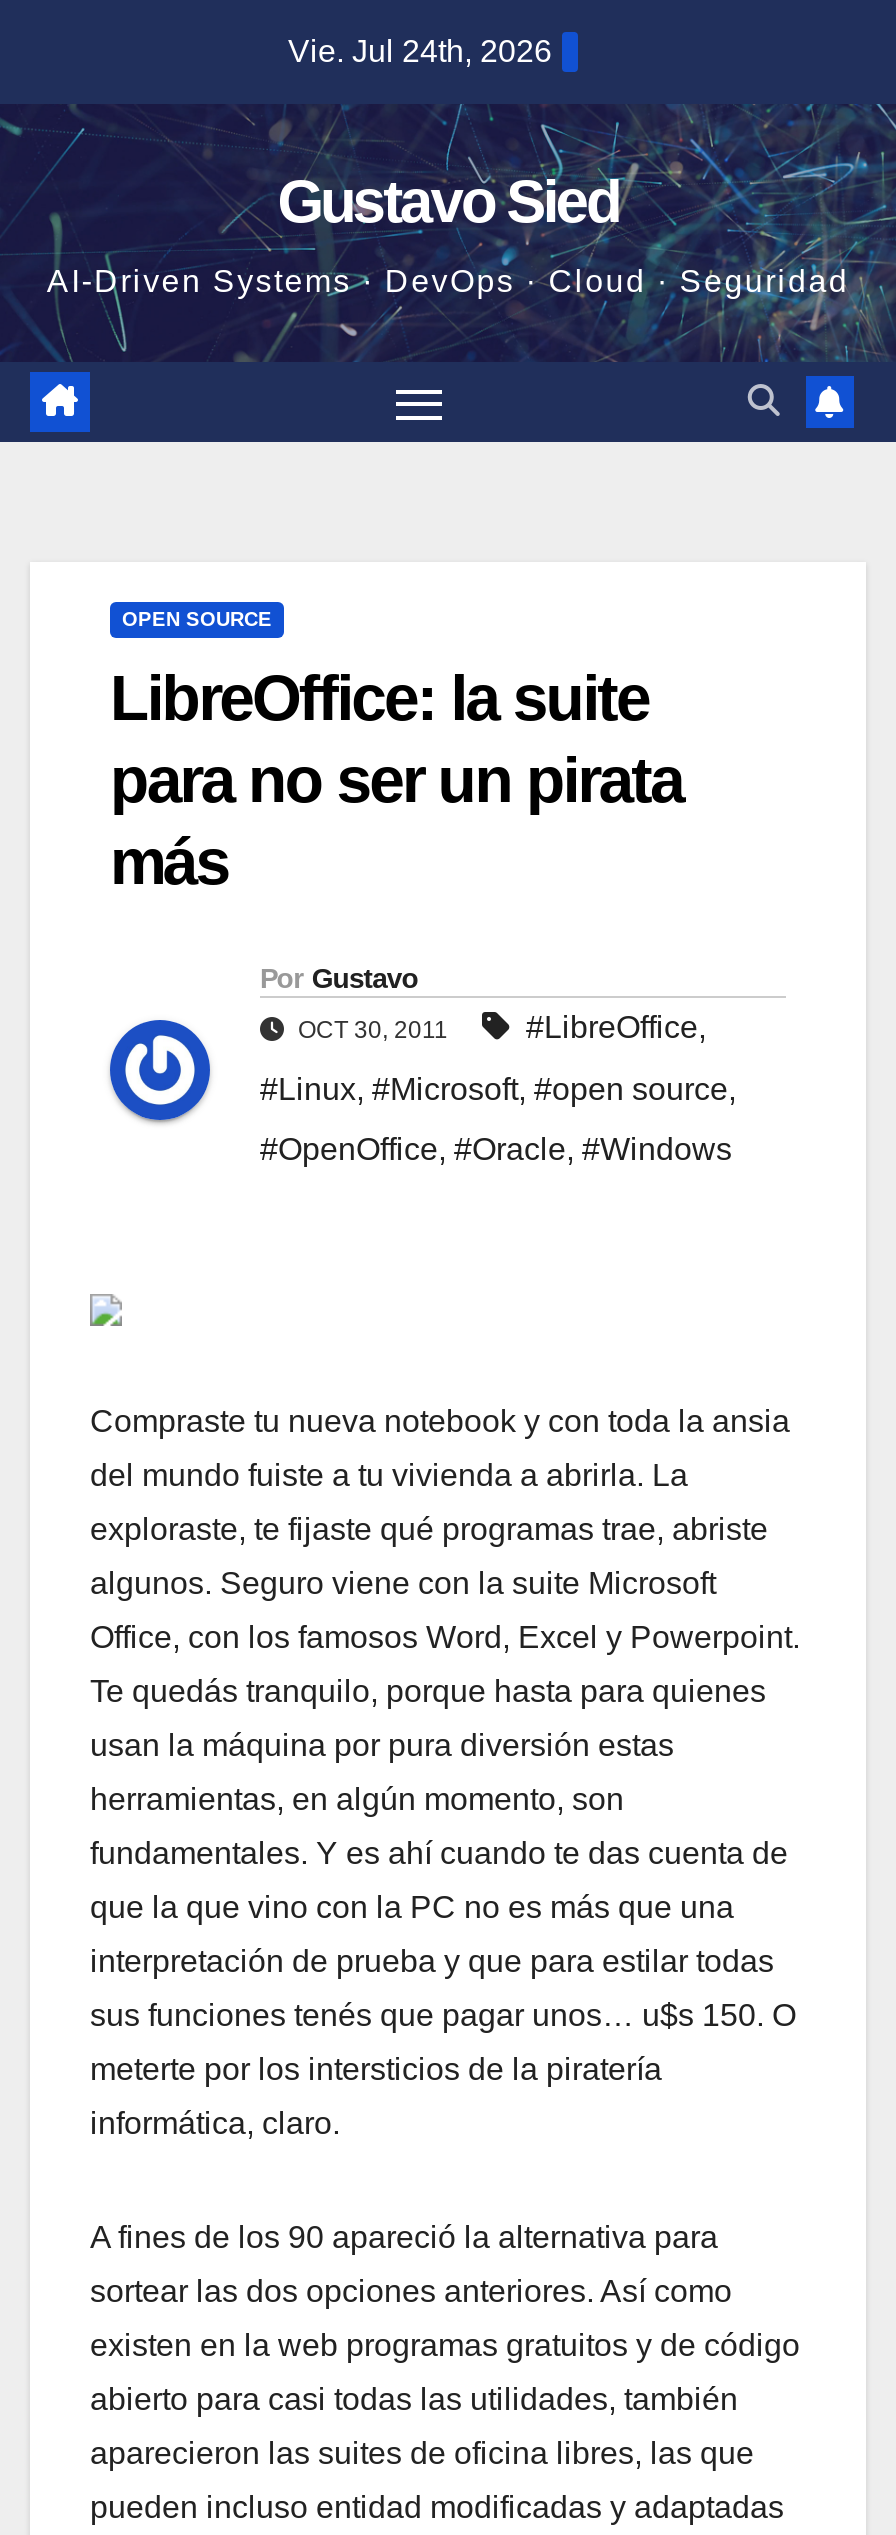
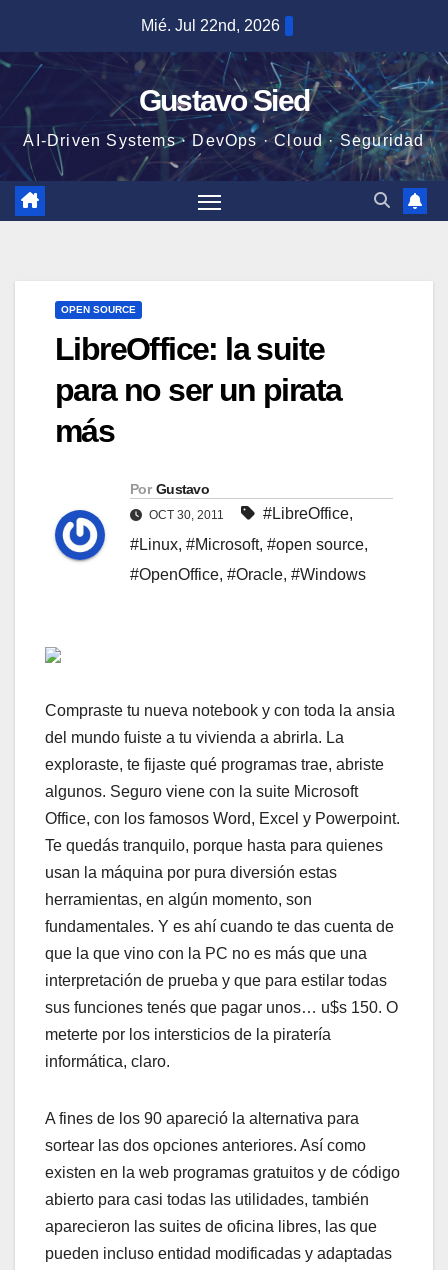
- Vie. Jul 24th, 2026
+ Mié. Jul 22nd, 2026
